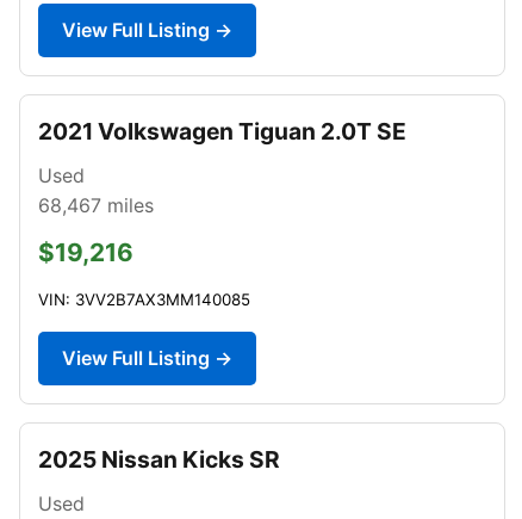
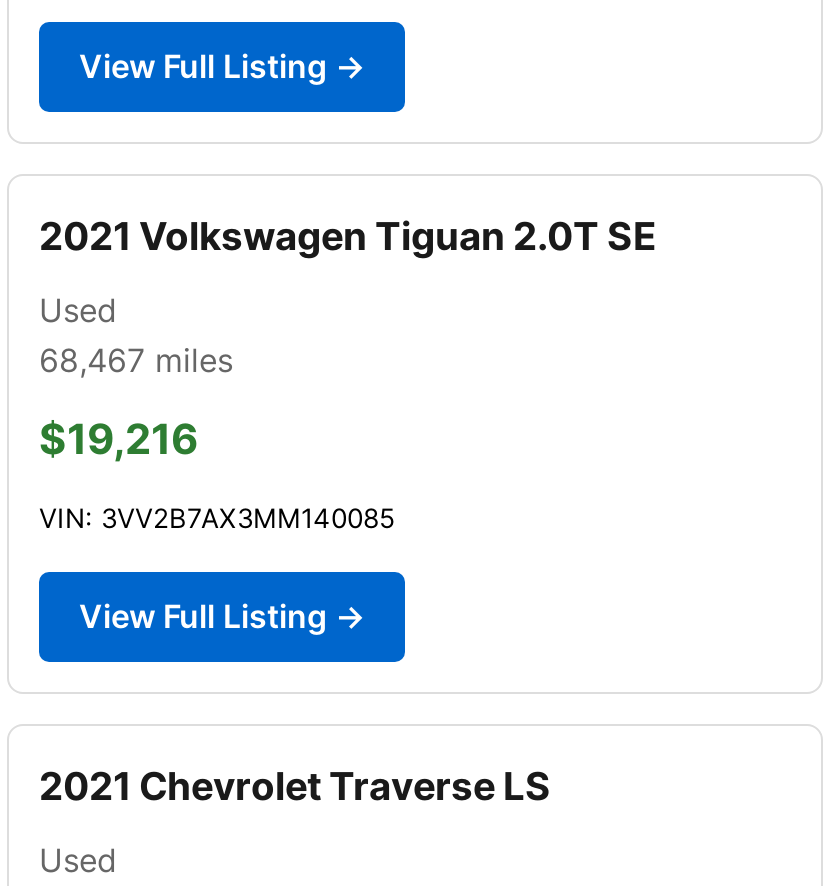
- 2025 Nissan Kicks SR
+ 2021 Chevrolet Traverse LS
